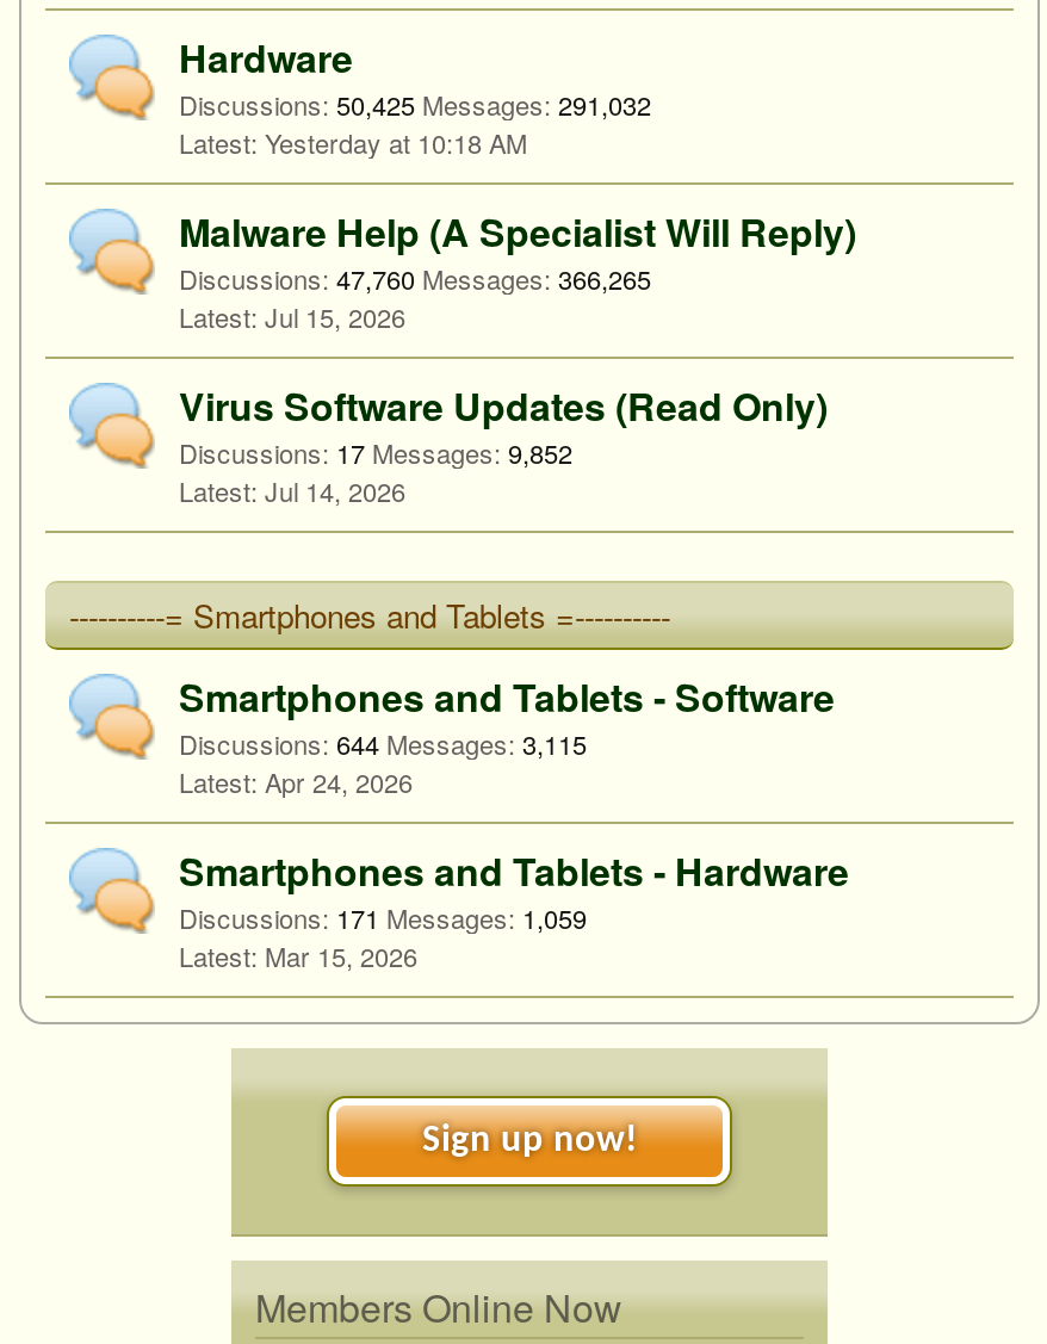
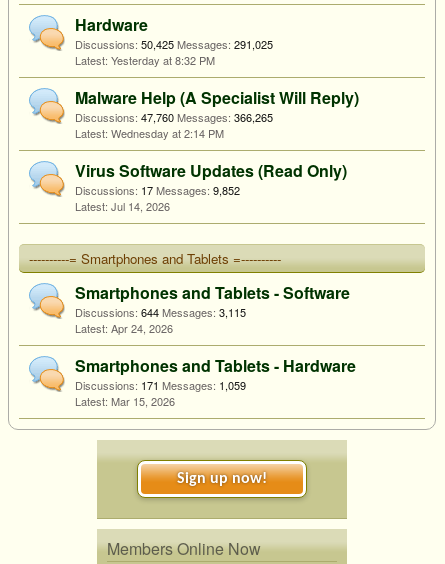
- Discussions: 50,425 Messages: 291,032
+ Discussions: 50,425 Messages: 291,025

- Yesterday at 10:18 AM
+ Yesterday at 8:32 PM

- Jul 15, 2026
+ Wednesday at 2:14 PM
